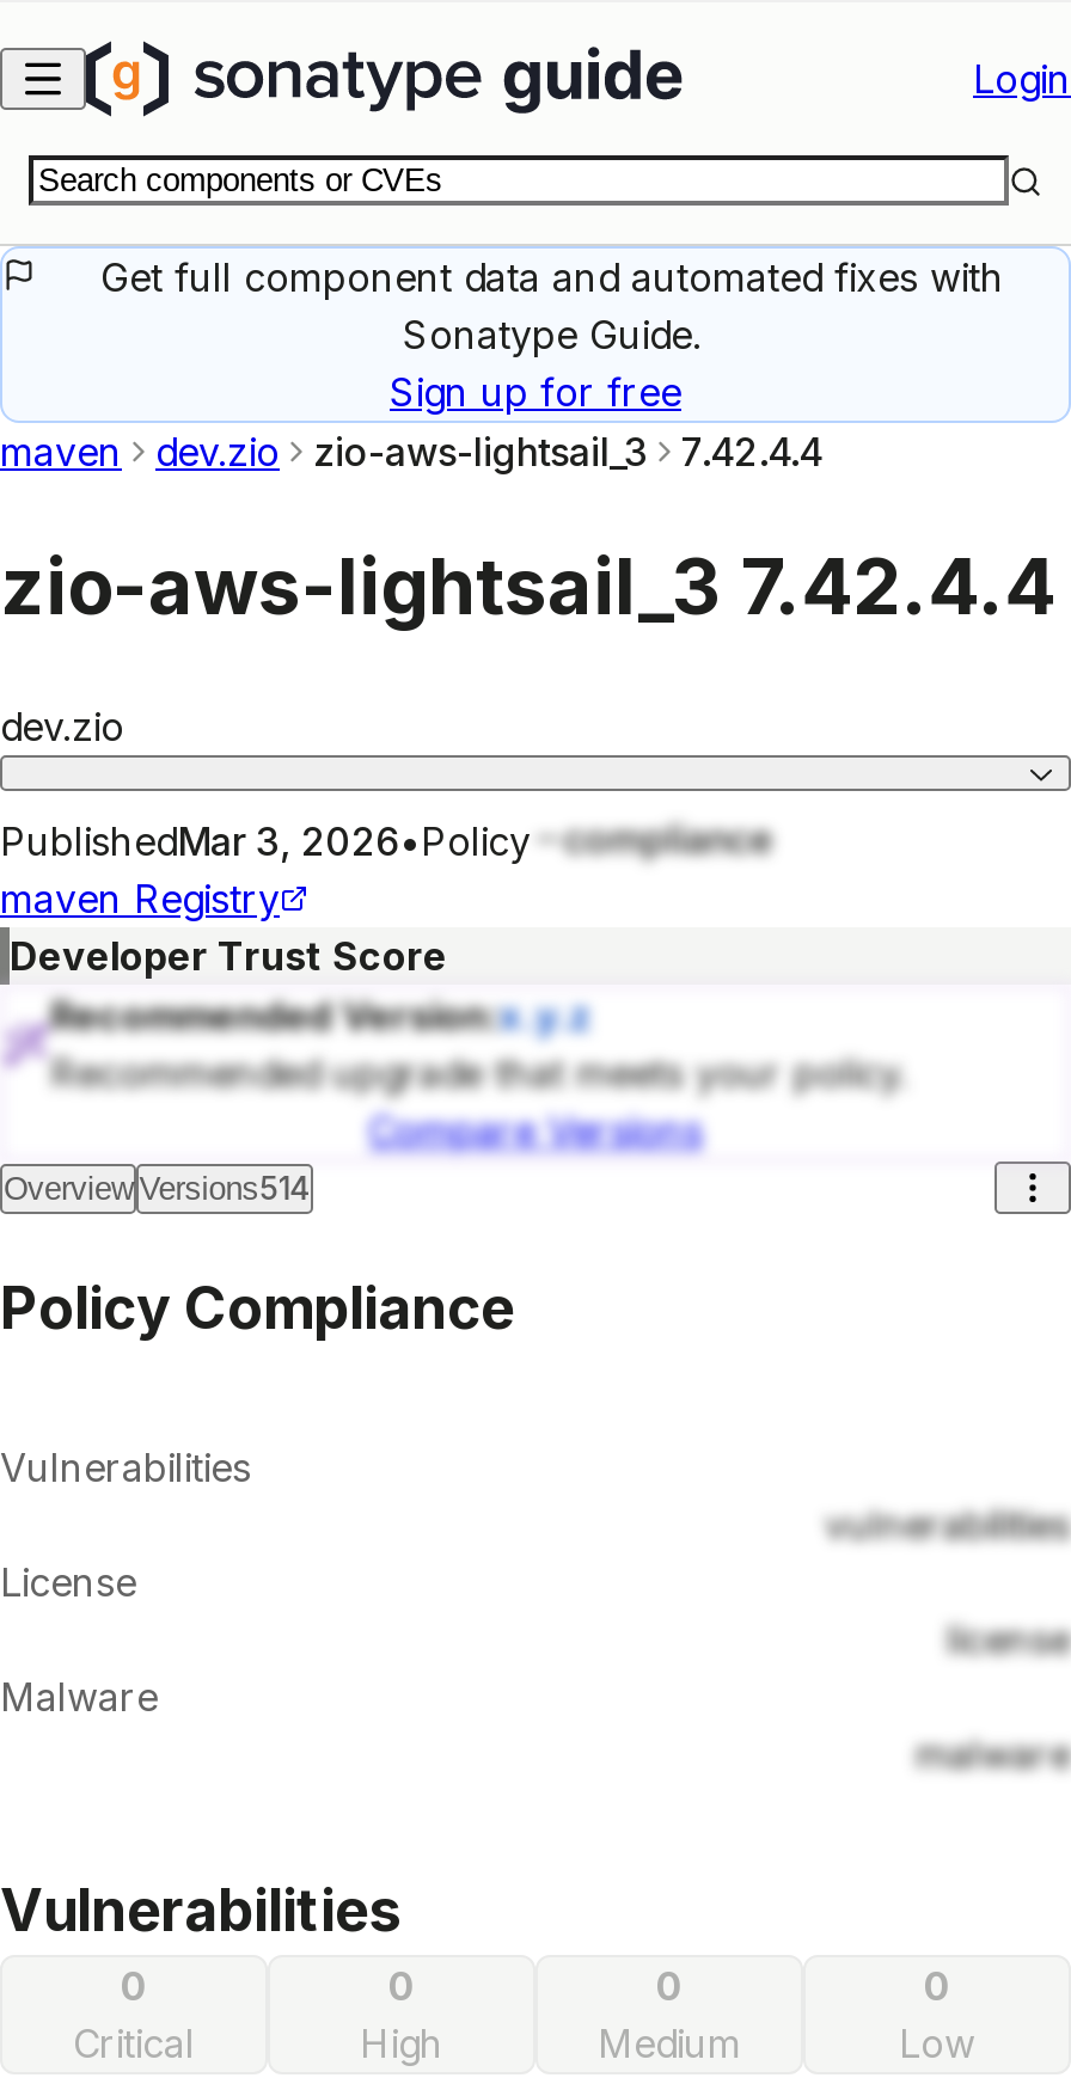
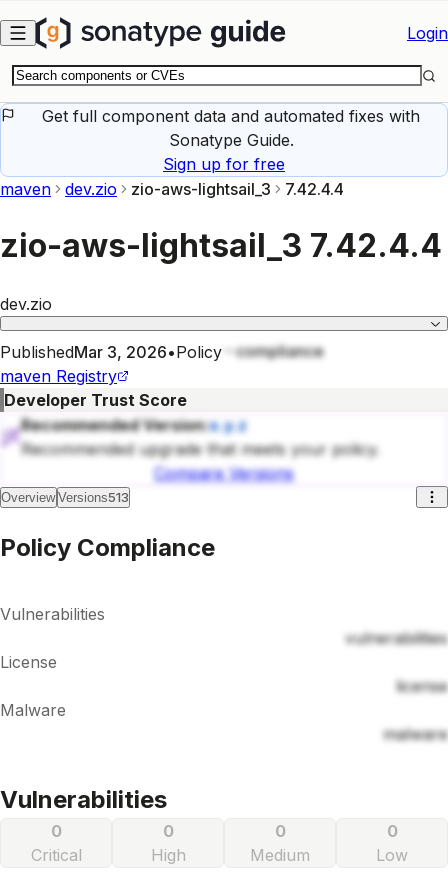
- Overview Versions514
+ Overview Versions513
